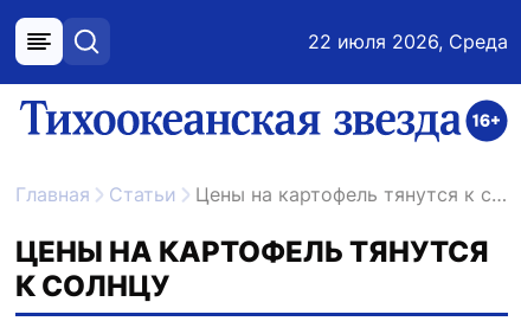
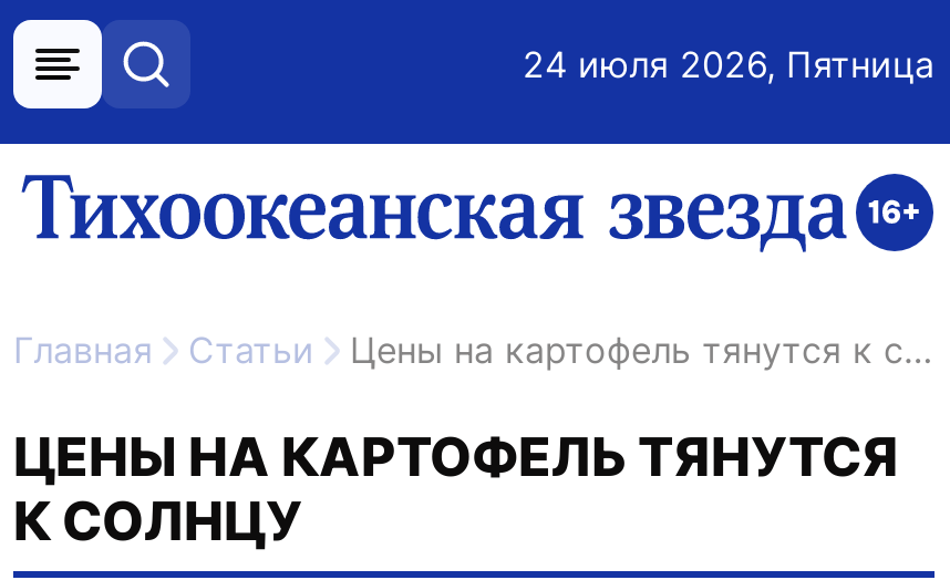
- 22 июля 2026, Среда
+ 24 июля 2026, Пятница
